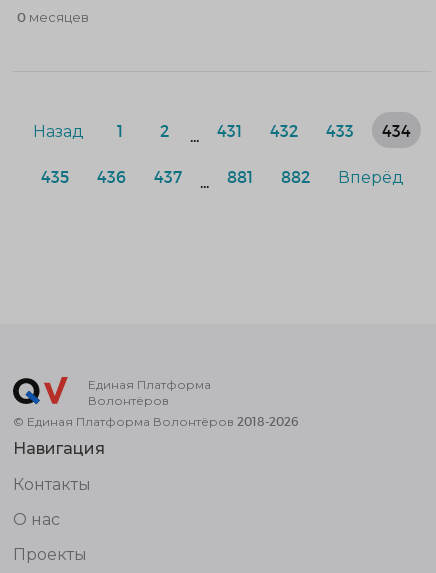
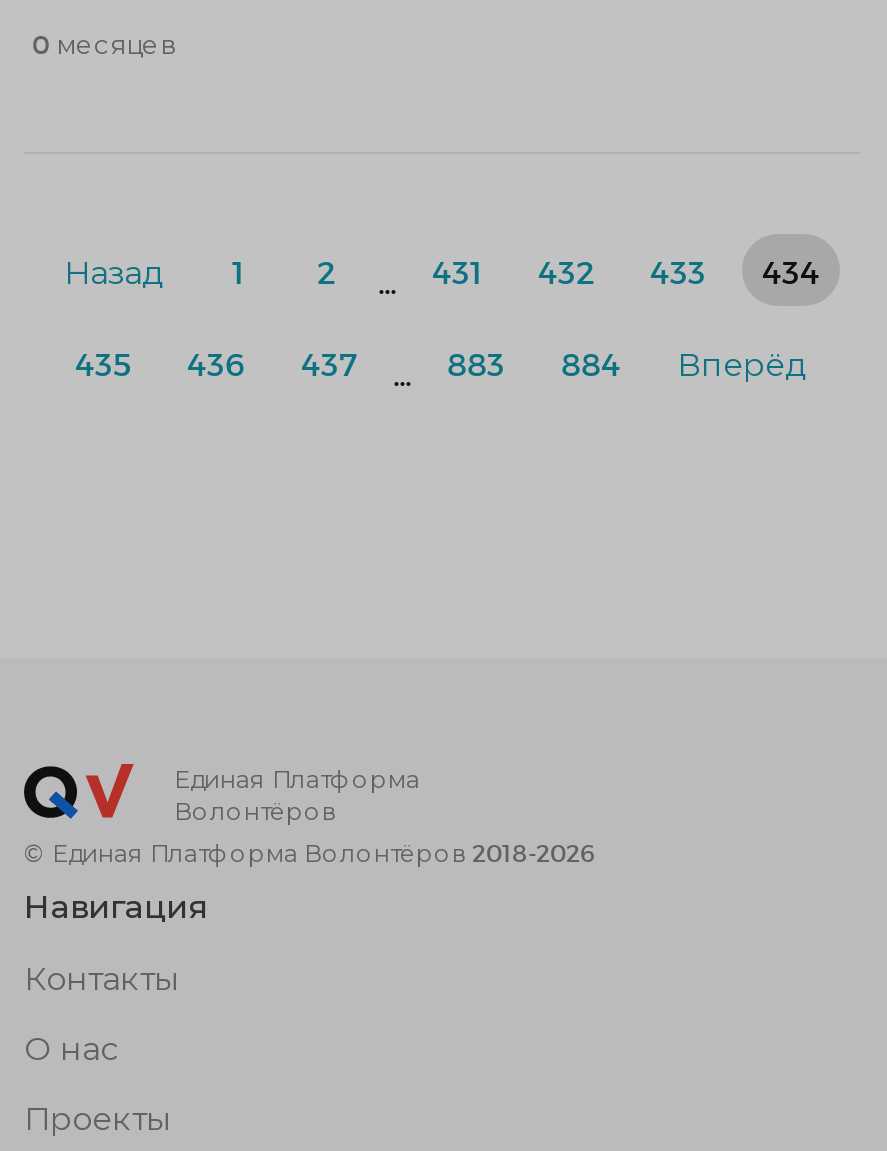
- 881
+ 883

- 882
+ 884
